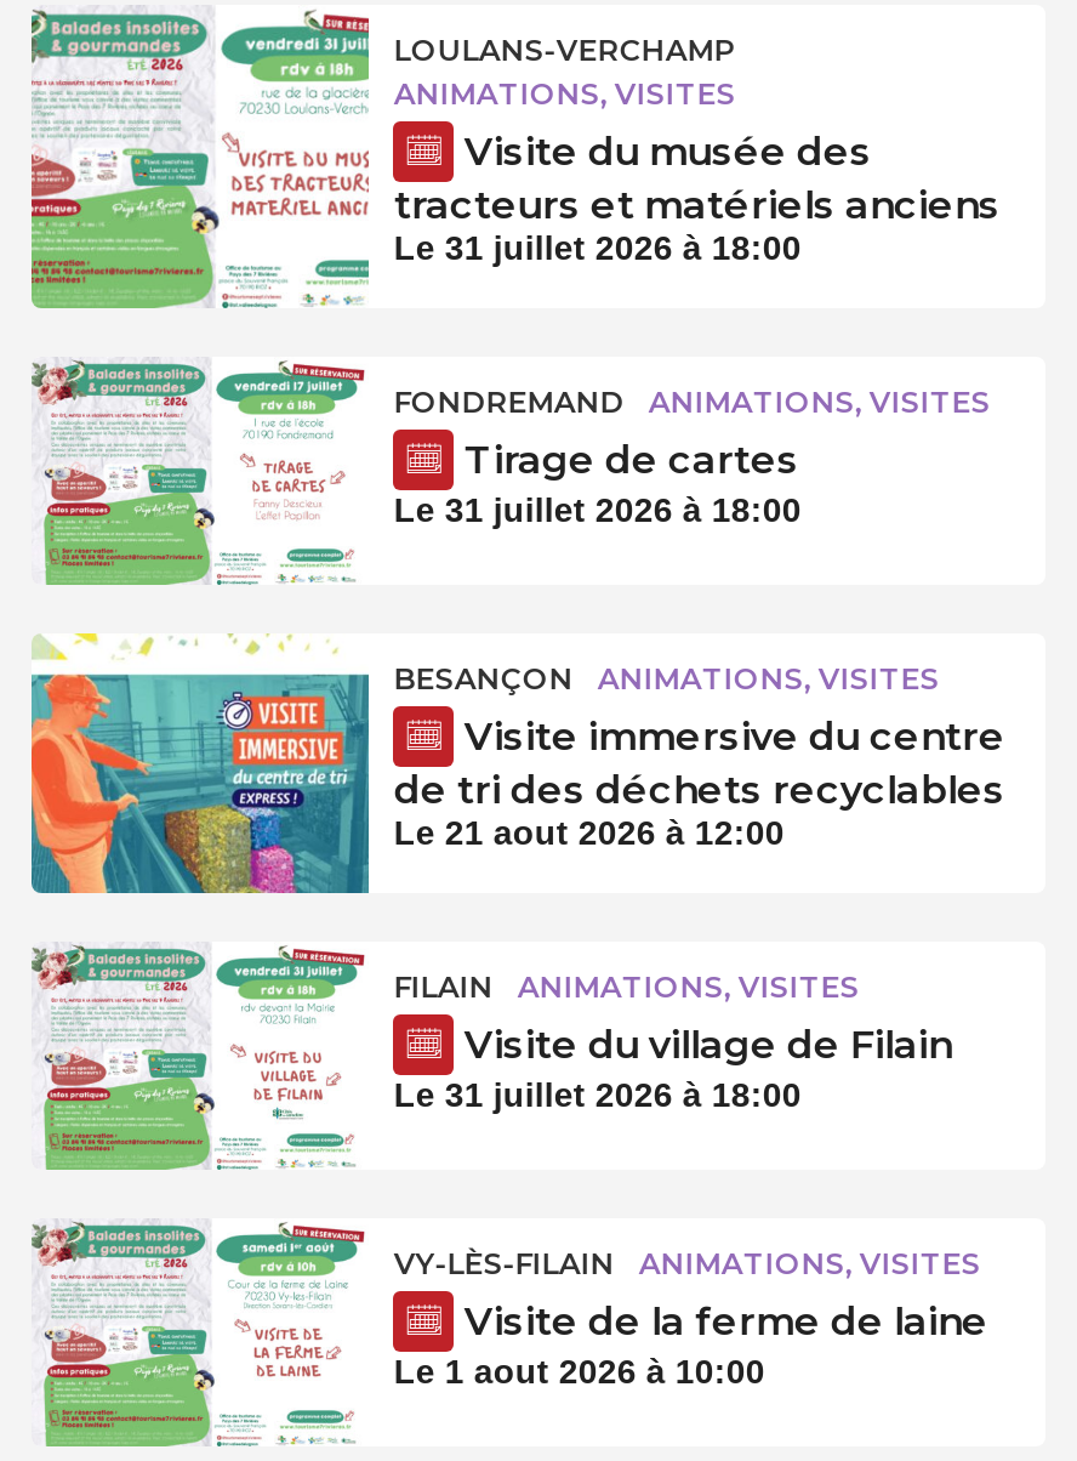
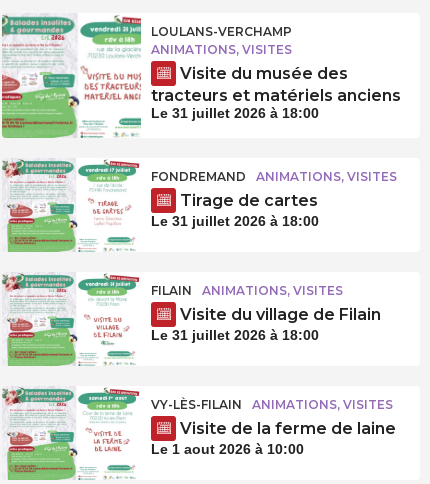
- [image]
- BESANÇON
- ANIMATIONS, VISITES
- Visite immersive du centre
- de tri des déchets recyclables
- Le 21 aout 2026 à 12:00
